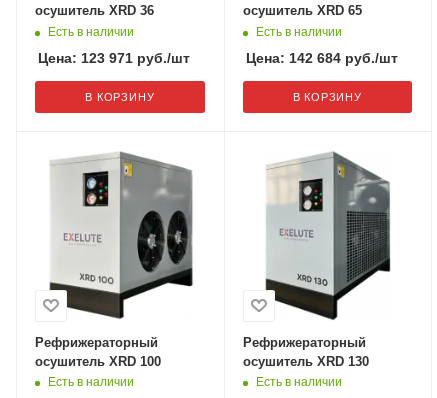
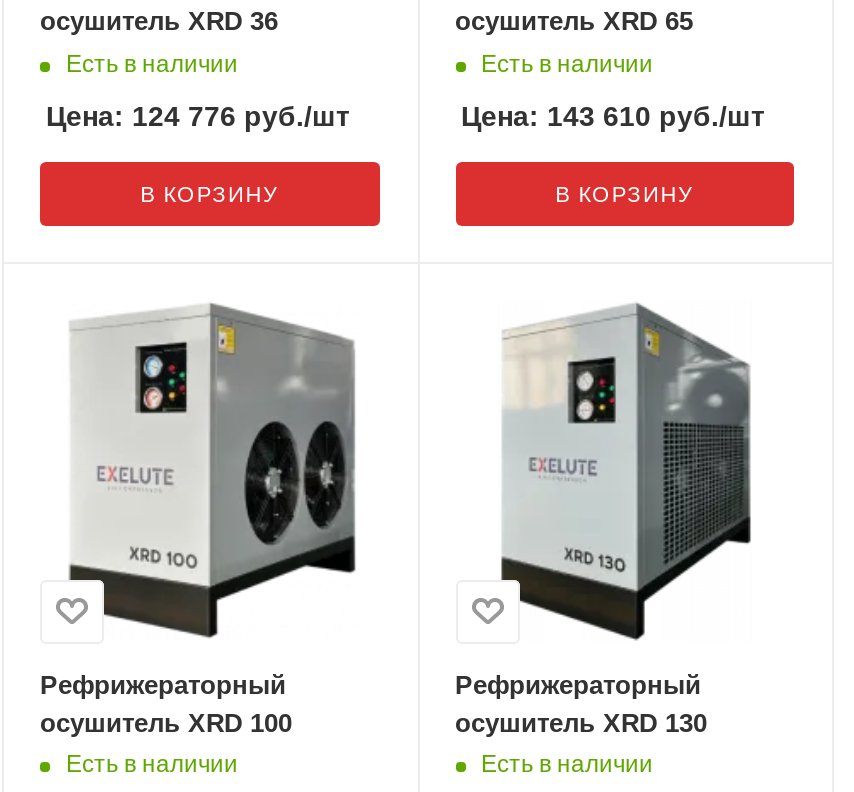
- Цена: 123 971 руб./шт
+ Цена: 124 776 руб./шт

- Цена: 142 684 руб./шт
+ Цена: 143 610 руб./шт
